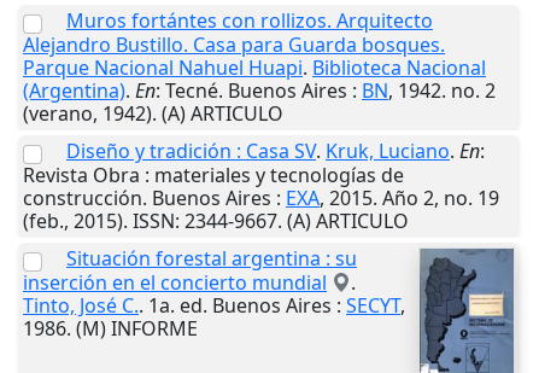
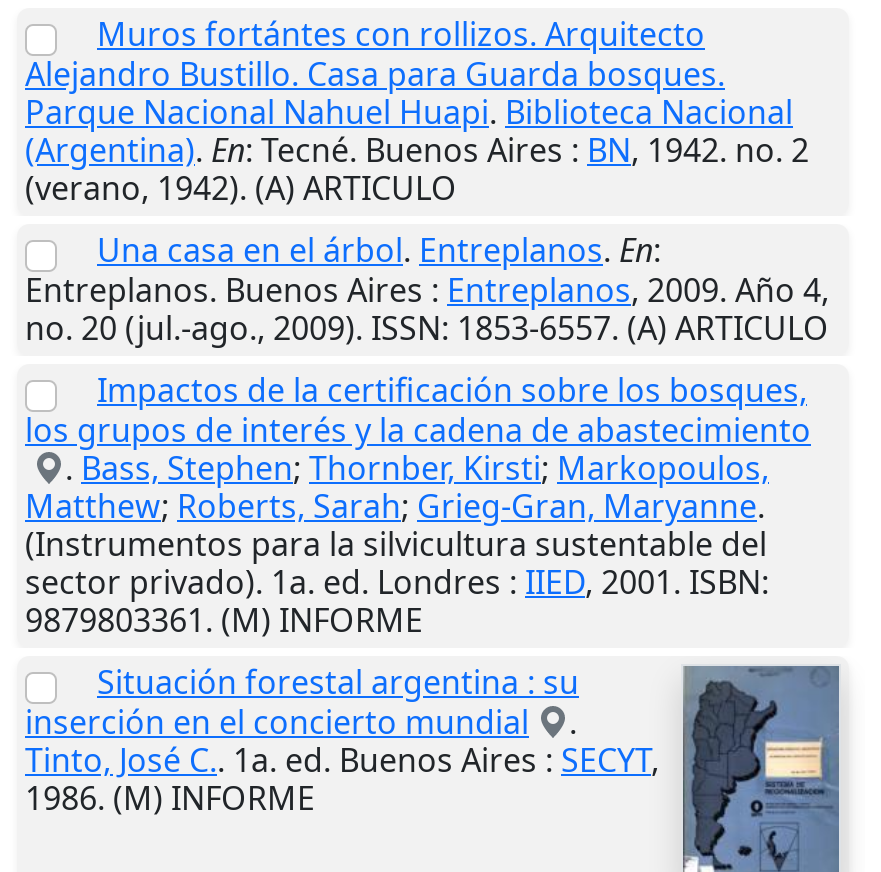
- Diseño y tradición : Casa SV. Kruk, Luciano. En:
- Revista Obra : materiales y tecnologías de
- construcción. Buenos Aires: EXA, 2015. Año 2, no. 19
- (feb., 2015). ISSN: 2344-9667. (A) ARTICULO
+ Una casa en el árbol. Entreplanos. En:
+ Entreplanos. Buenos Aires: Entreplanos, 2009. Año 4,
+ no. 20 (jul.-ago., 2009). ISSN: 1853-6557. (A) ARTICULO
+ Impactos de la certificación sobre los bosques,
+ los grupos de interés y la cadena de abastecimiento
+ .Bass, Stephen;Thornber, Kirsti;Markopoulos,
+ Matthew;Roberts, Sarah;Grieg-Gran, Maryanne.
+ (Instrumentos para la silvicultura sustentable del
+ sector privado). 1a. ed. Londres: IIED, 2001. ISBN:
+ 9879803361. (M) INFORME
